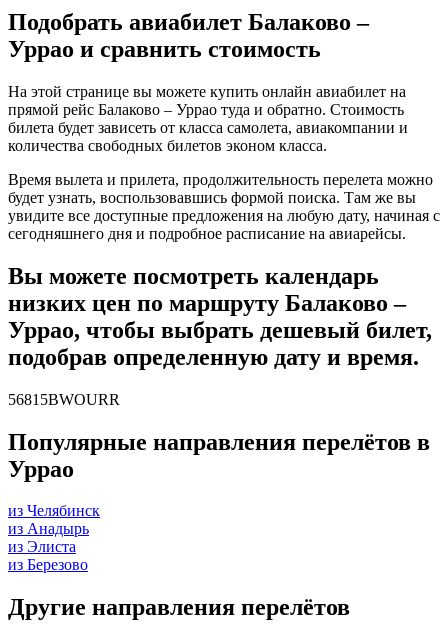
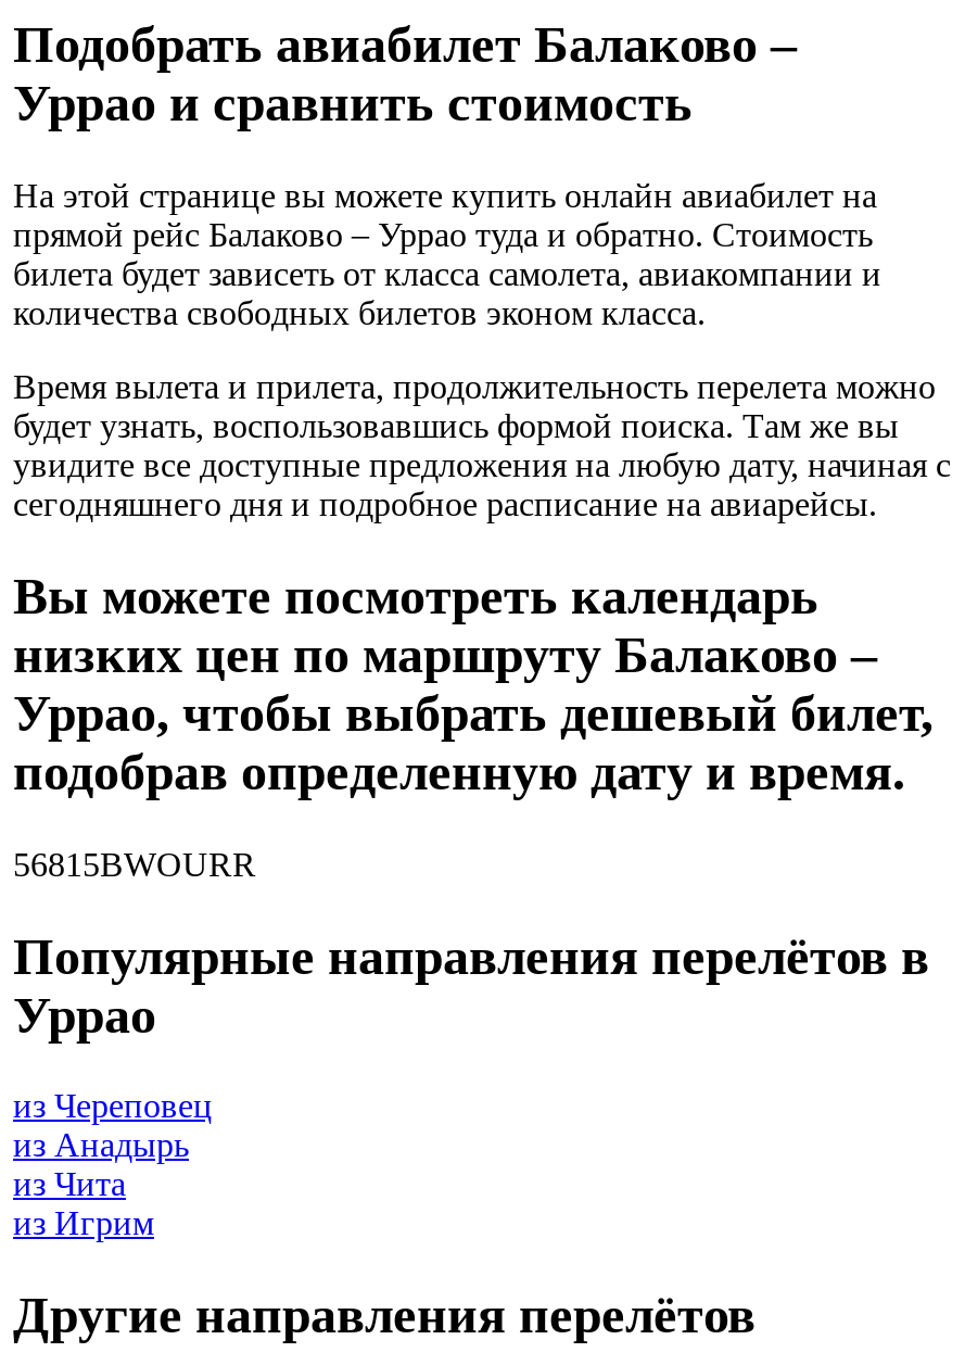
- из Челябинск
+ из Череповец

- из Элиста
+ из Чита

- из Березово
+ из Игрим
